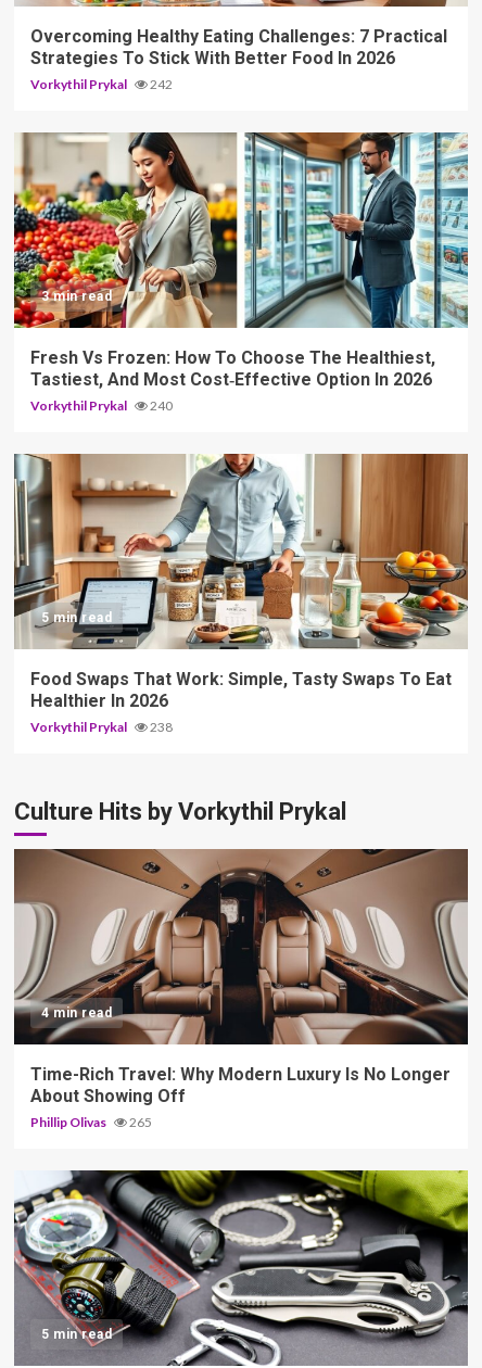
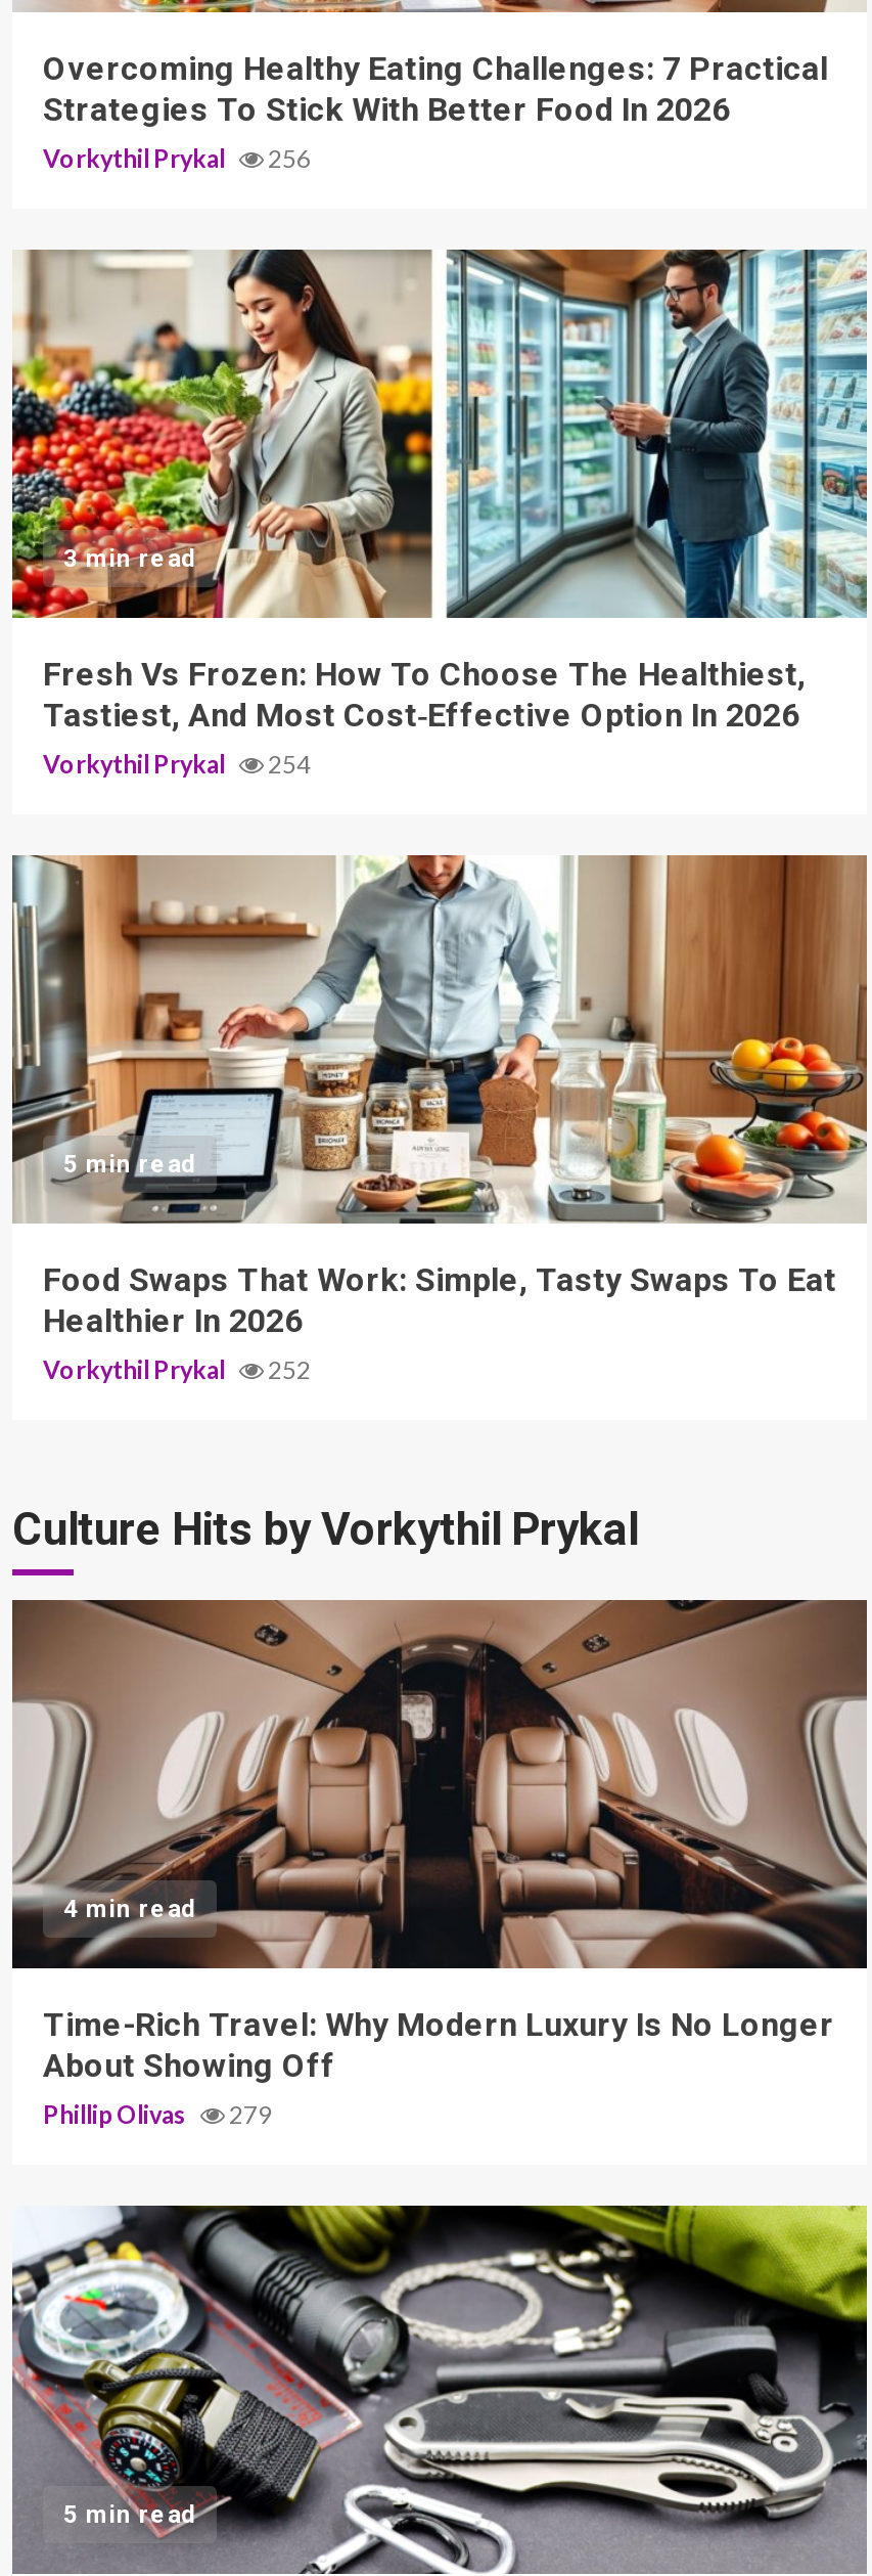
- Vorkythil Prykal 242
+ Vorkythil Prykal 256

- Vorkythil Prykal 240
+ Vorkythil Prykal 254

- Vorkythil Prykal 238
+ Vorkythil Prykal 252

- Phillip Olivas 265
+ Phillip Olivas 279
